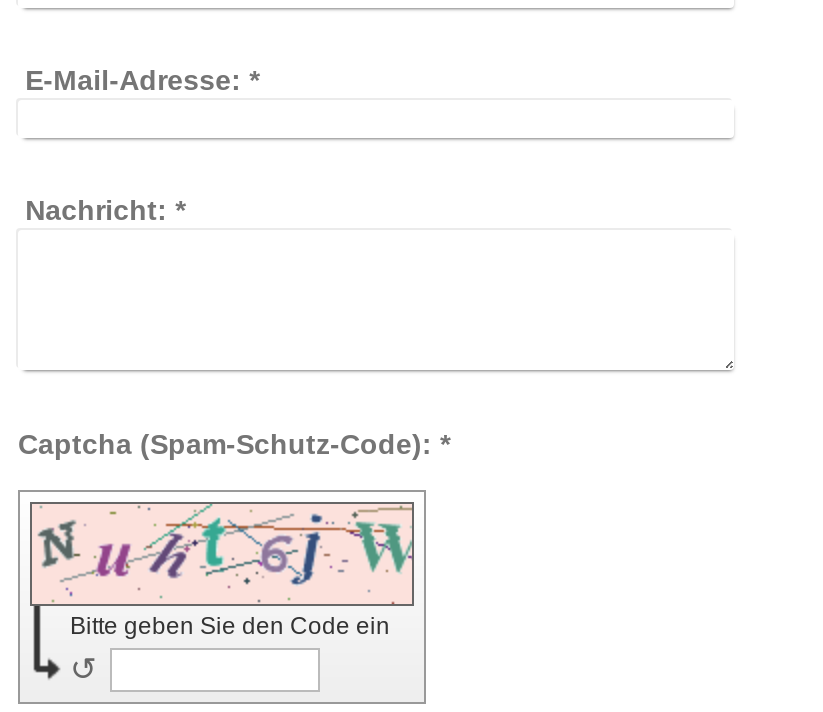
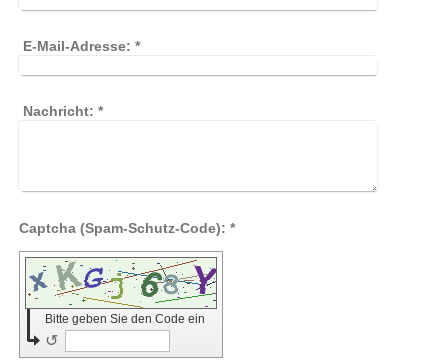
- [image]
+ [image]
